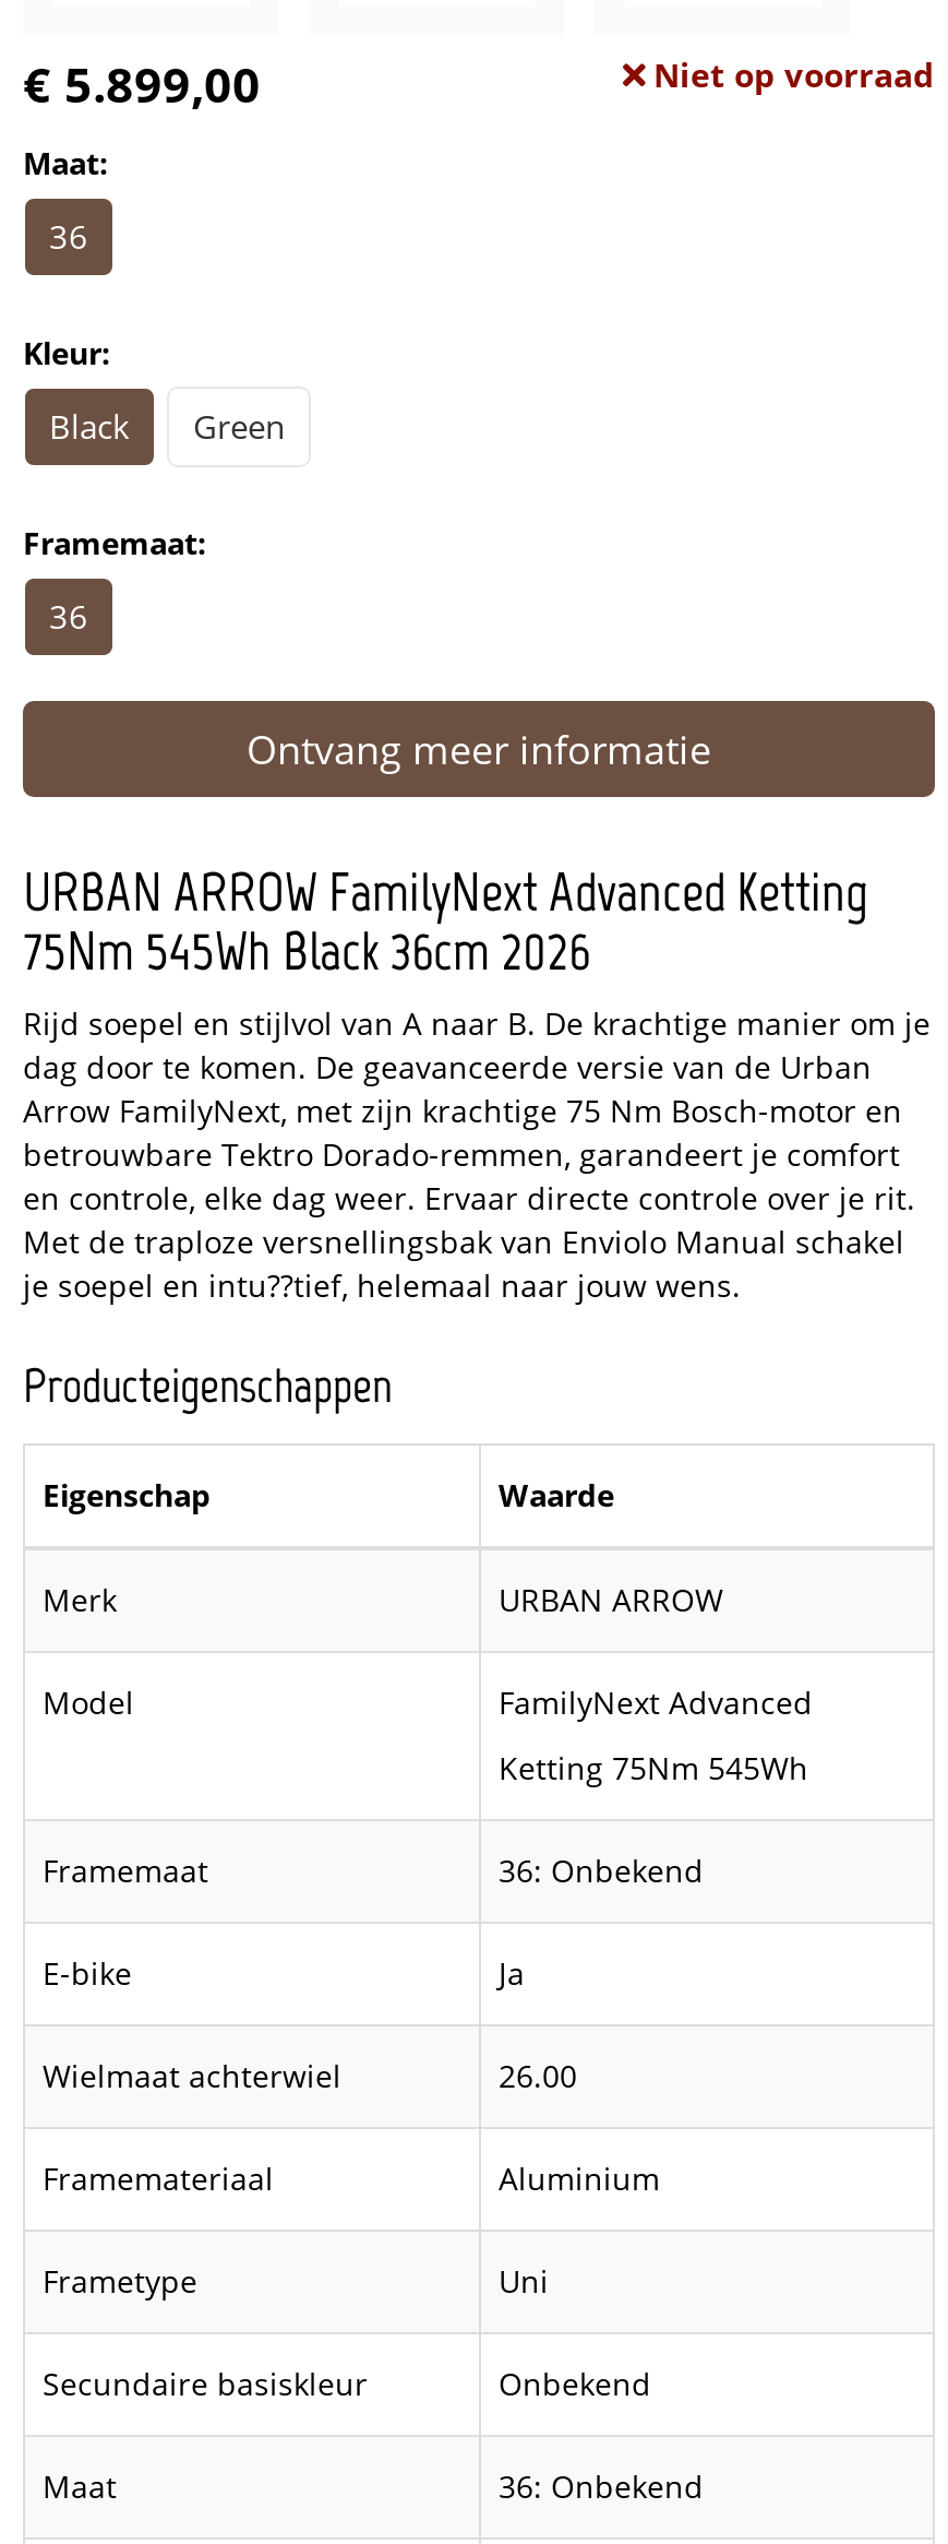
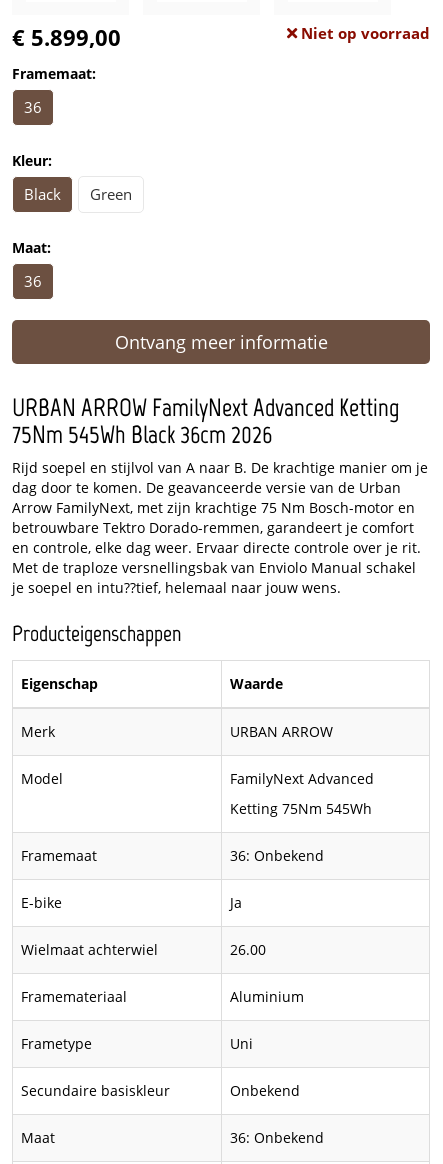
moved down: Maat:

moved up: Framemaat:
